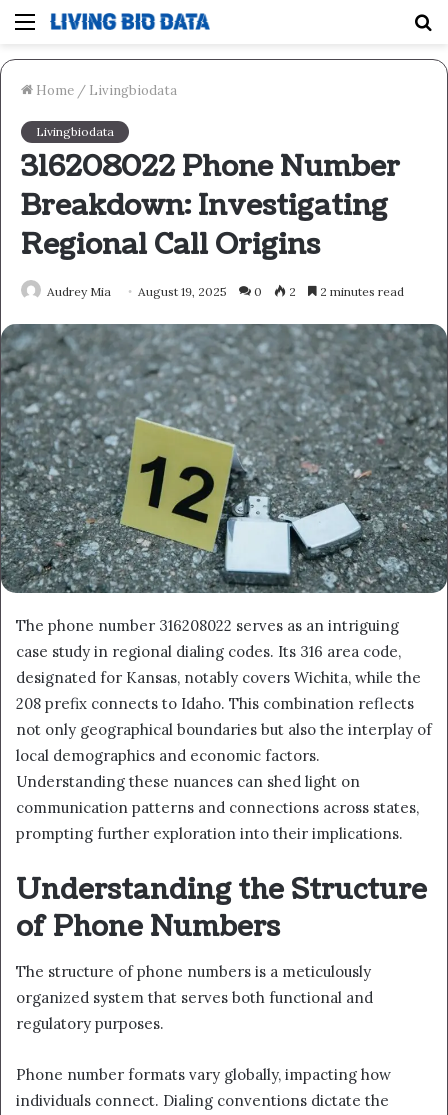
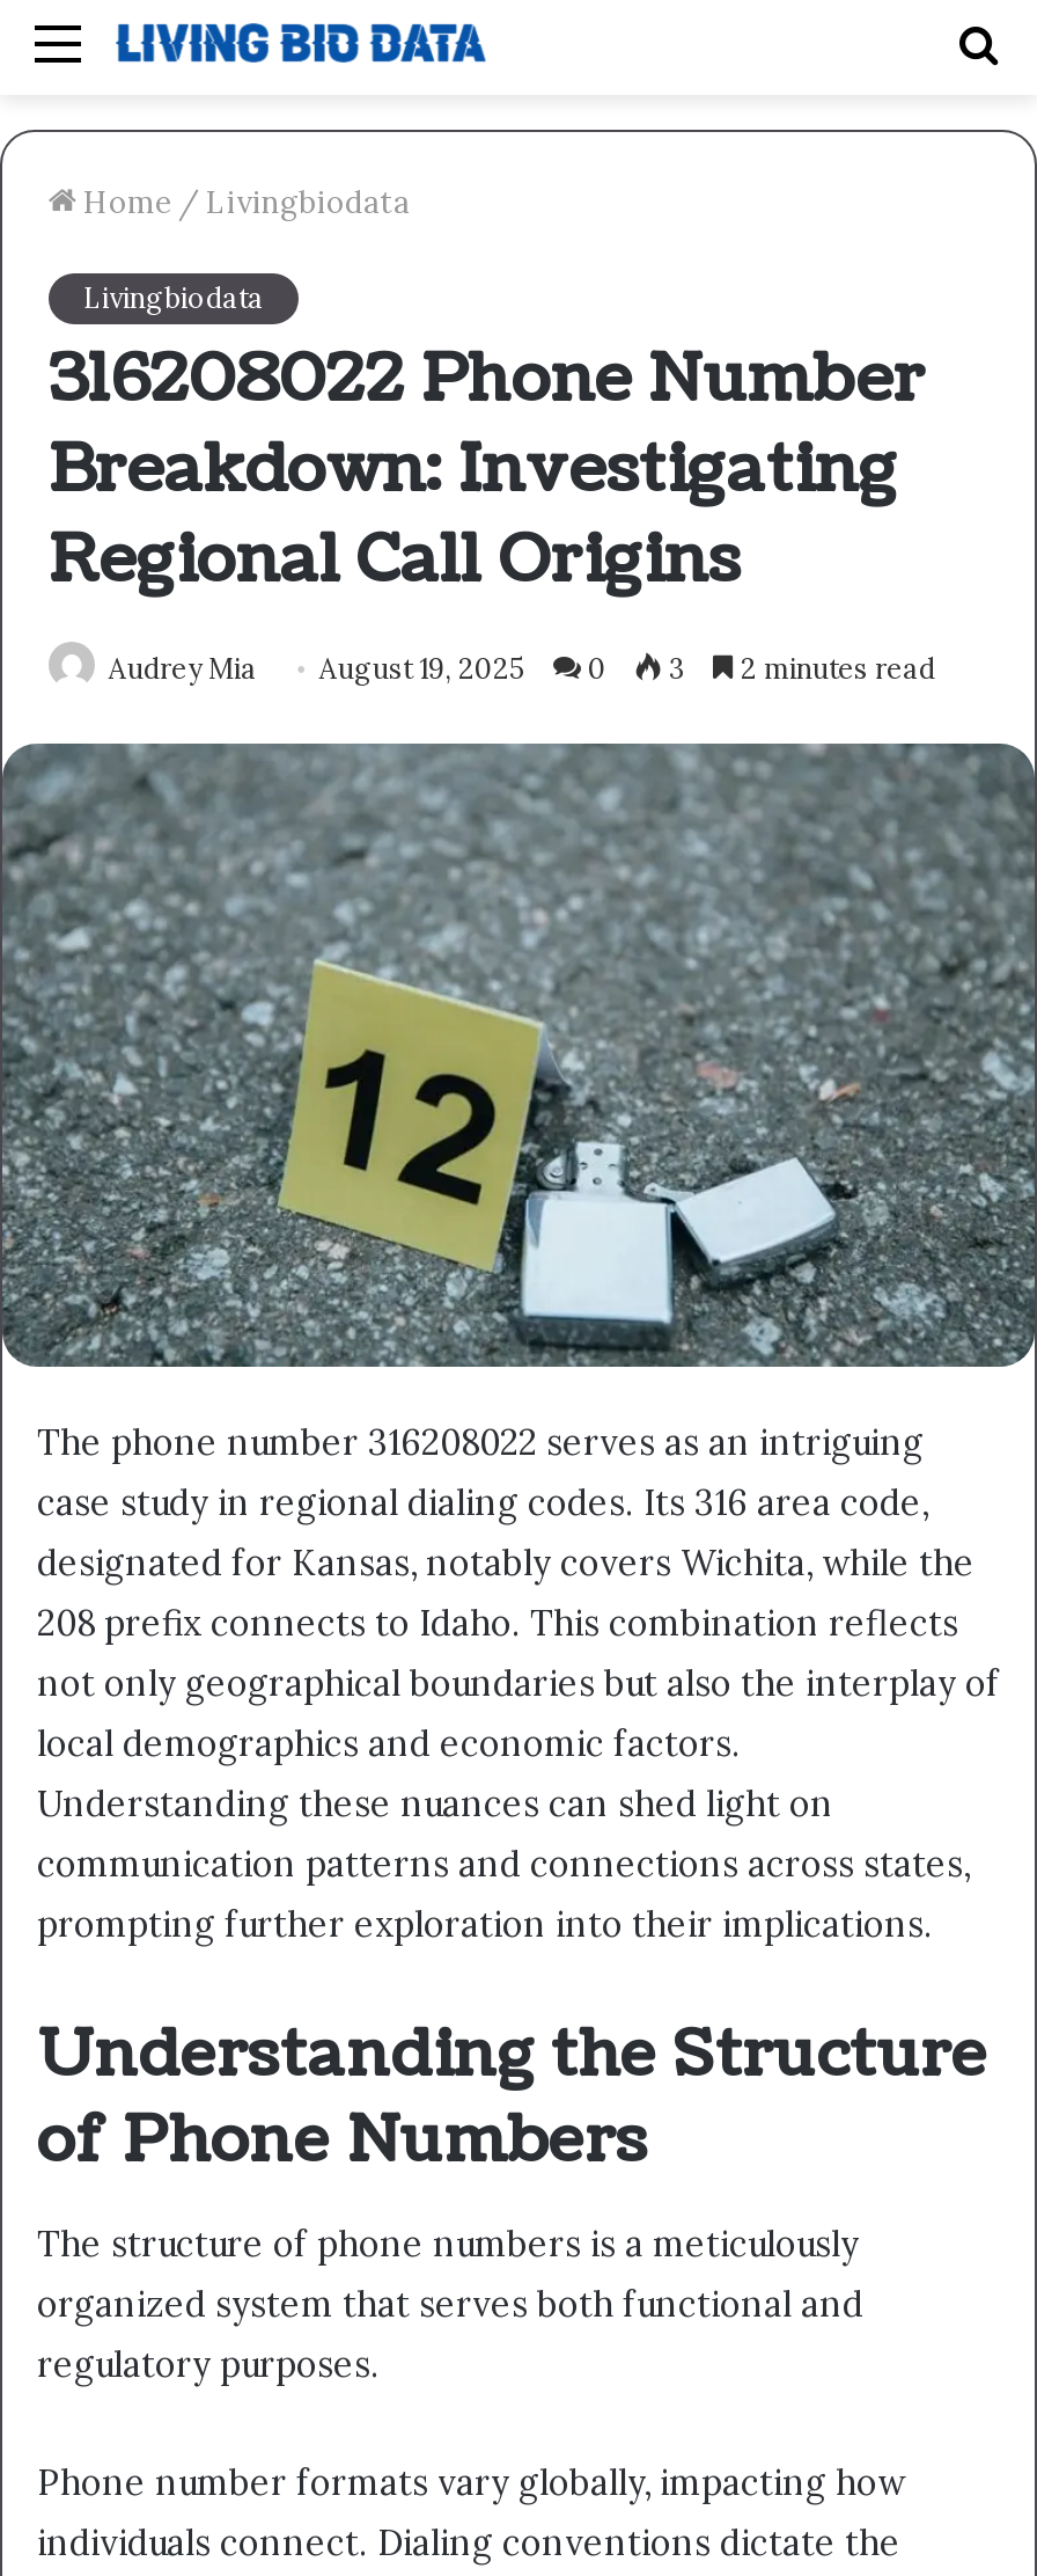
- Audrey Mia August 19, 2025 0 2 2 minutes read
+ Audrey Mia August 19, 2025 0 3 2 minutes read
